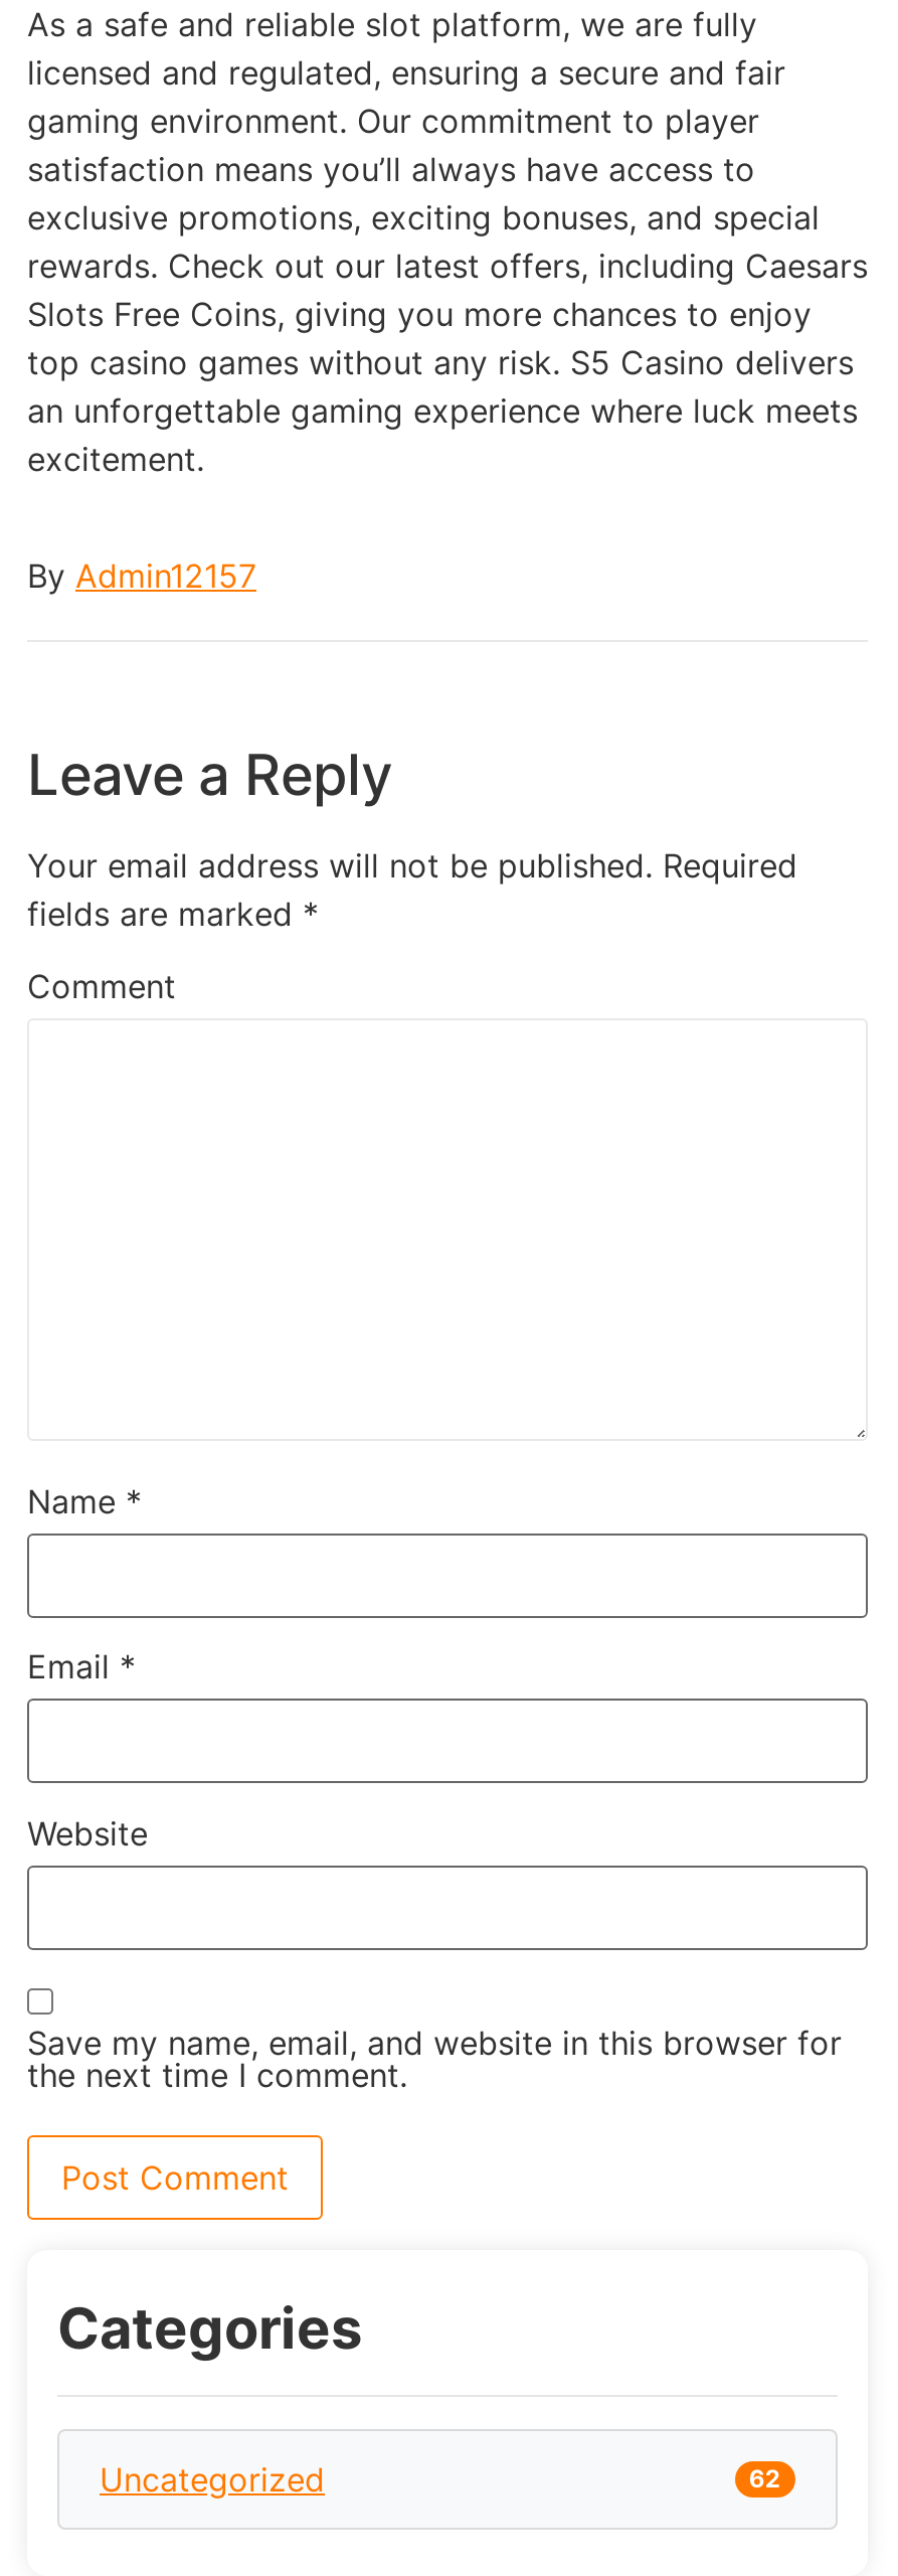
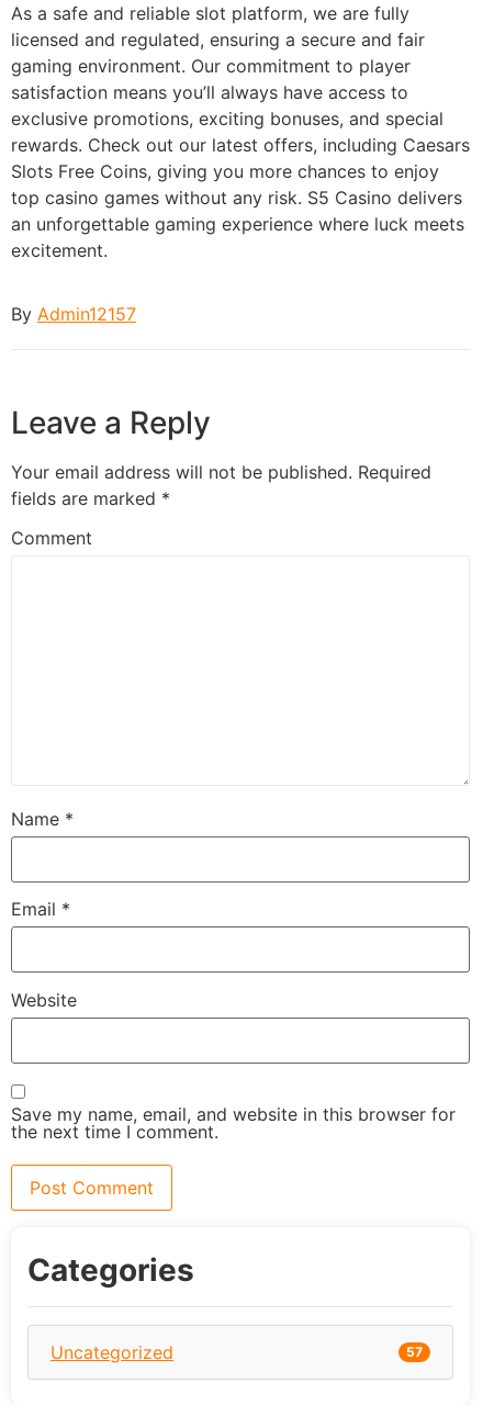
- 62
+ 57
